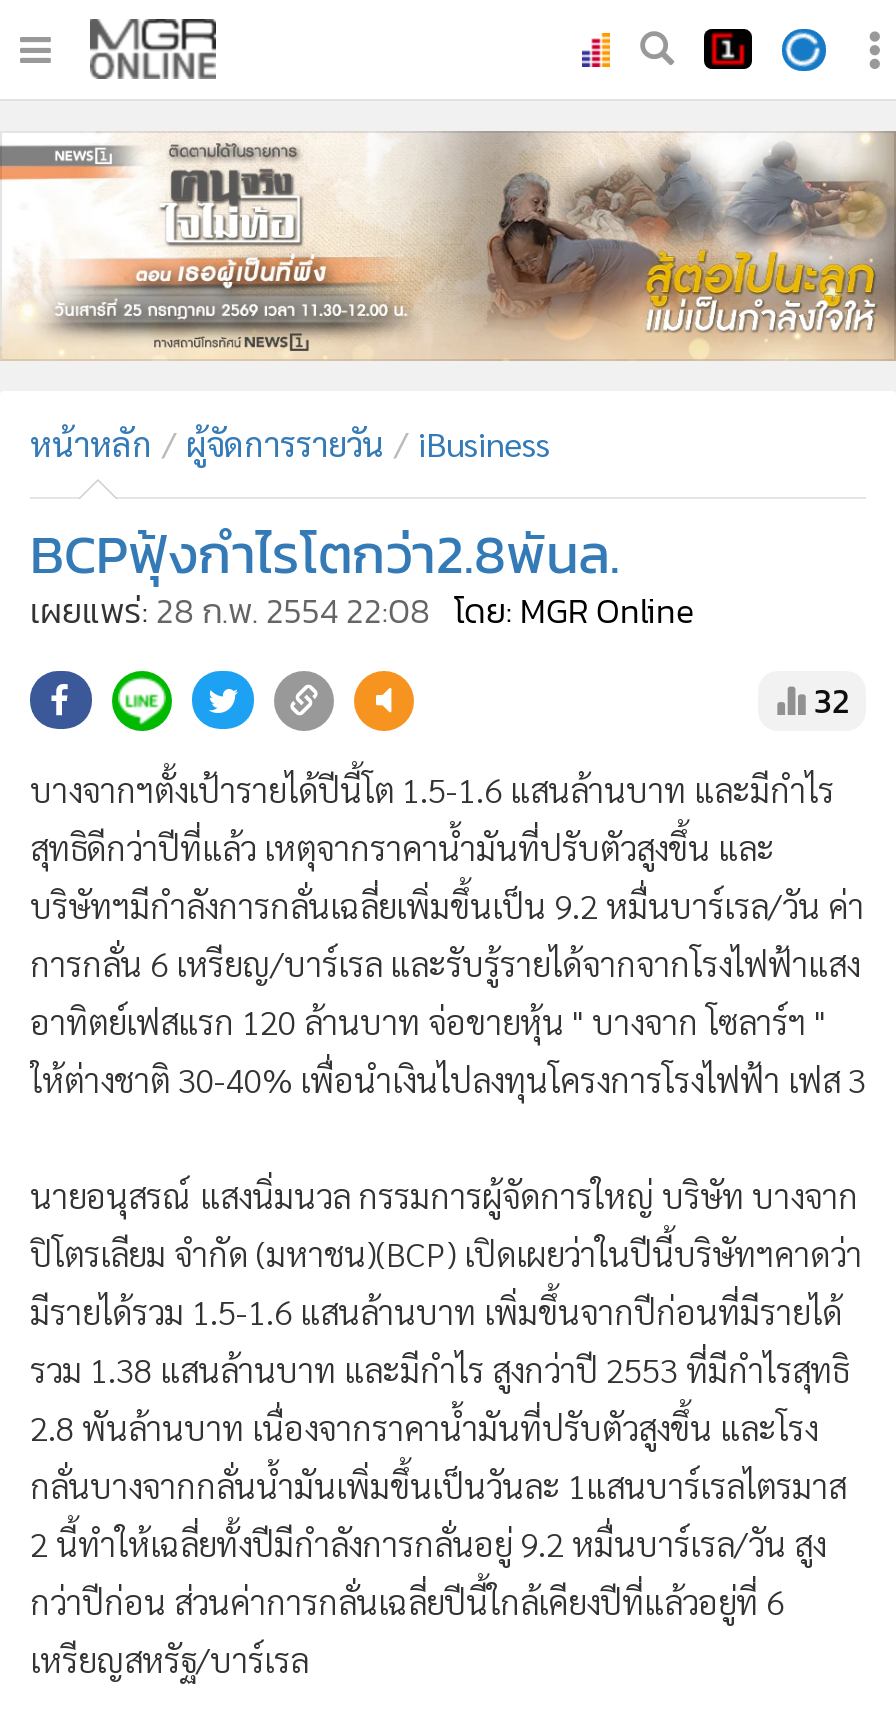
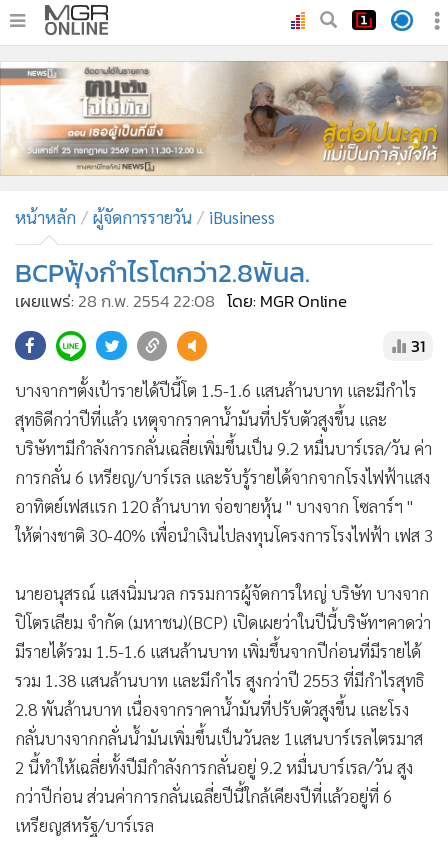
- 32
+ 31
